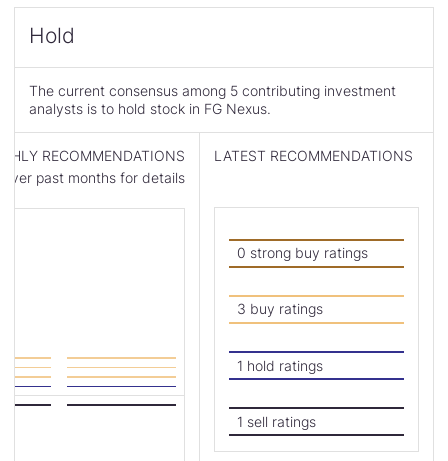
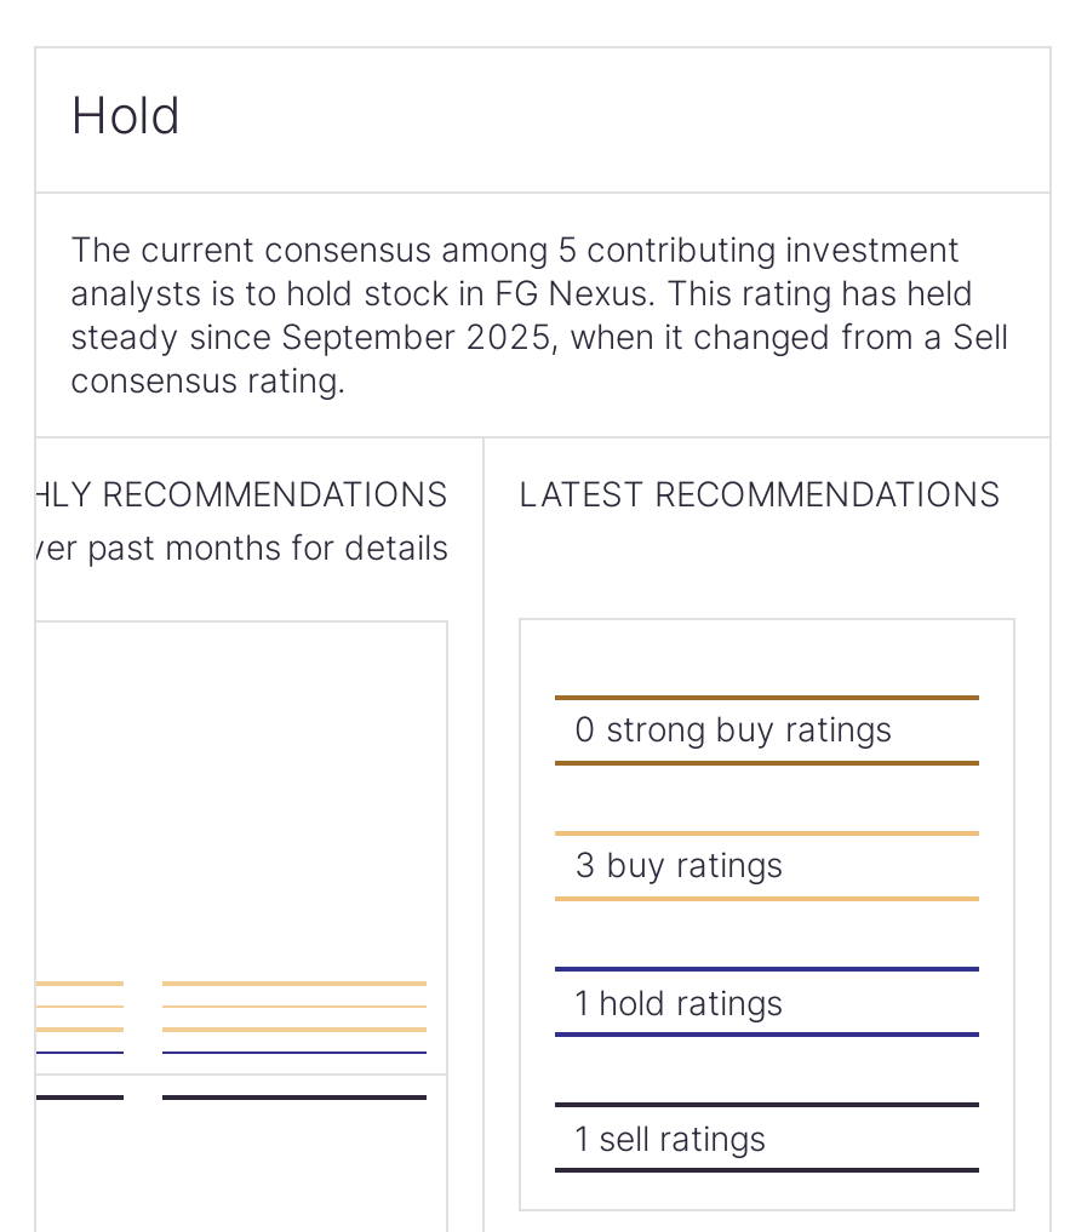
- analysts is to hold stock in FG Nexus.
+ analysts is to hold stock in FG Nexus. This rating has held
+ steady since September 2025, when it changed from a Sell
+ consensus rating.
